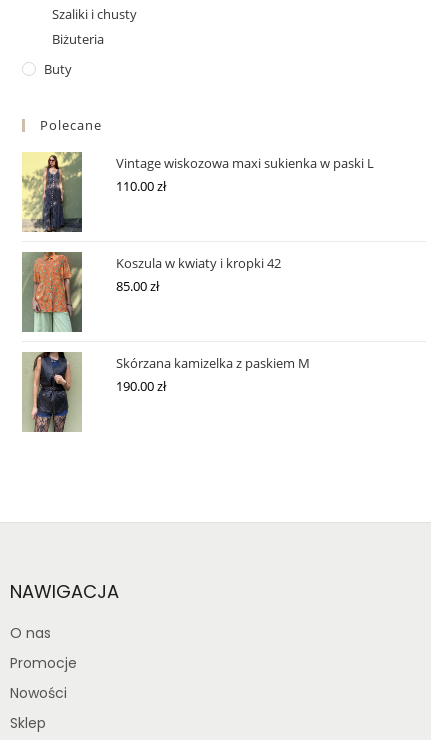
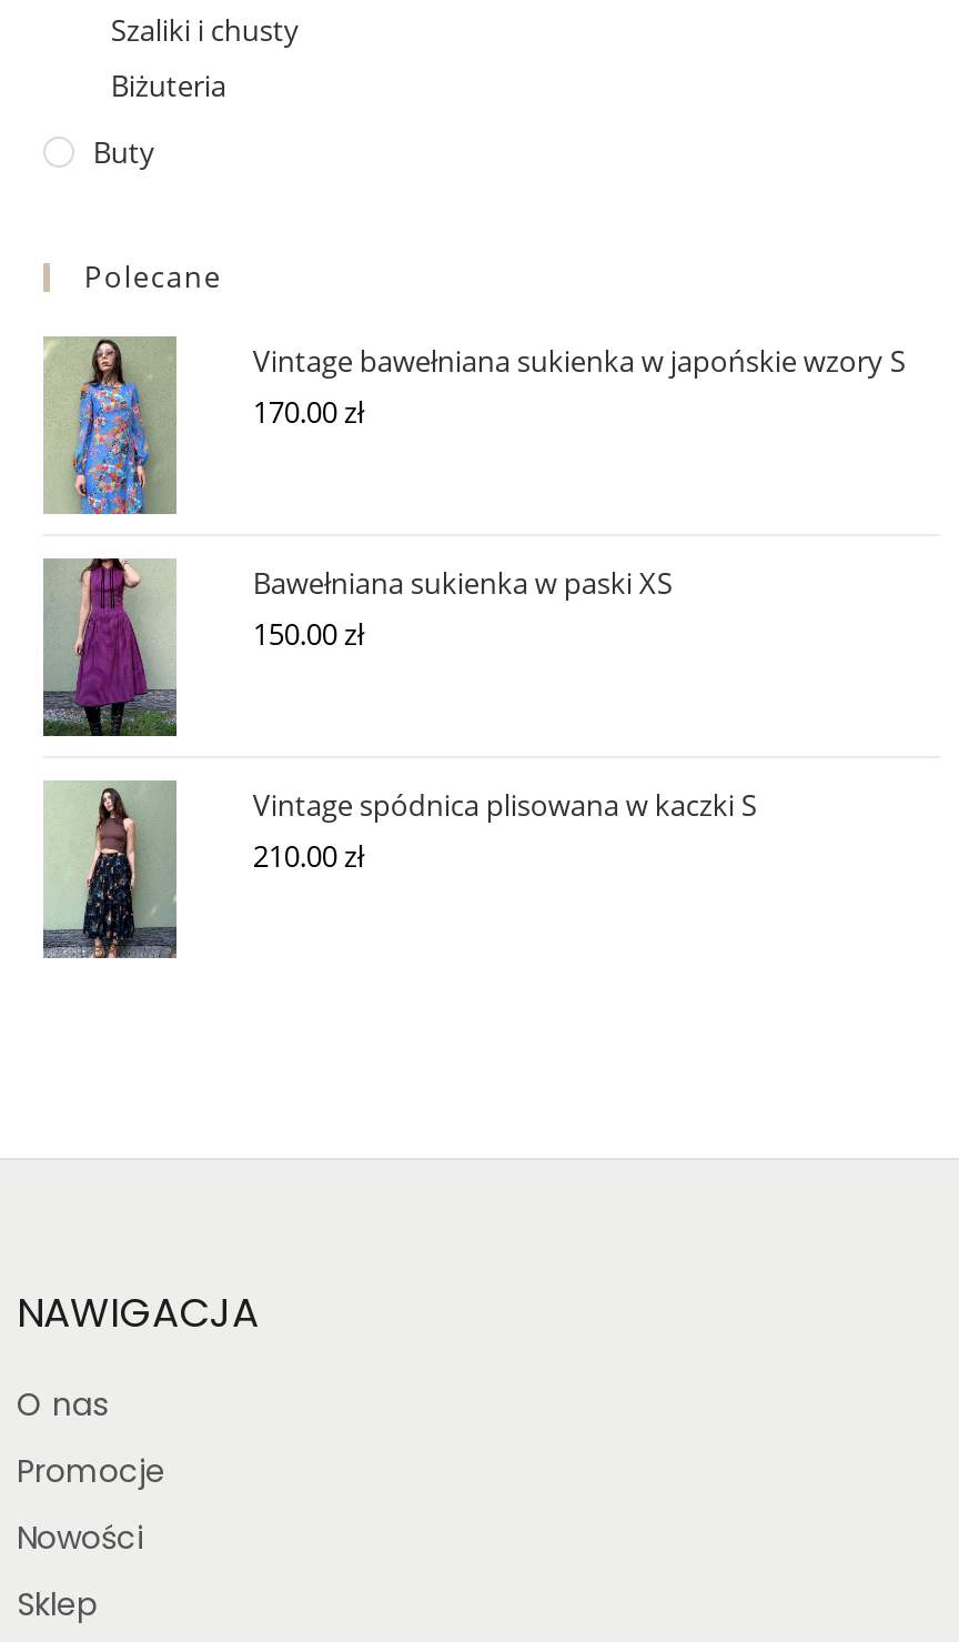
- [image]
- Vintage wiskozowa maxi sukienka w paski L
- 110.00 zł
+ [image]
+ Vintage bawełniana sukienka w japońskie wzory S
+ 170.00 zł

- [image]
- Koszula w kwiaty i kropki 42
- 85.00 zł
+ [image]
+ Bawełniana sukienka w paski XS
+ 150.00 zł

- [image]
- Skórzana kamizelka z paskiem M
- 190.00 zł
+ [image]
+ Vintage spódnica plisowana w kaczki S
+ 210.00 zł
